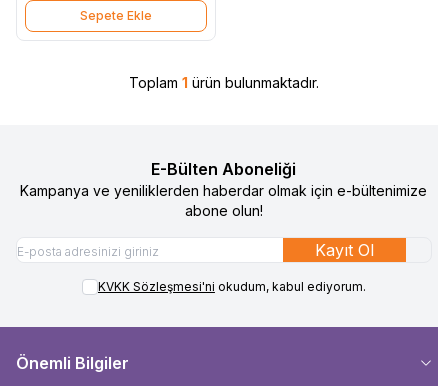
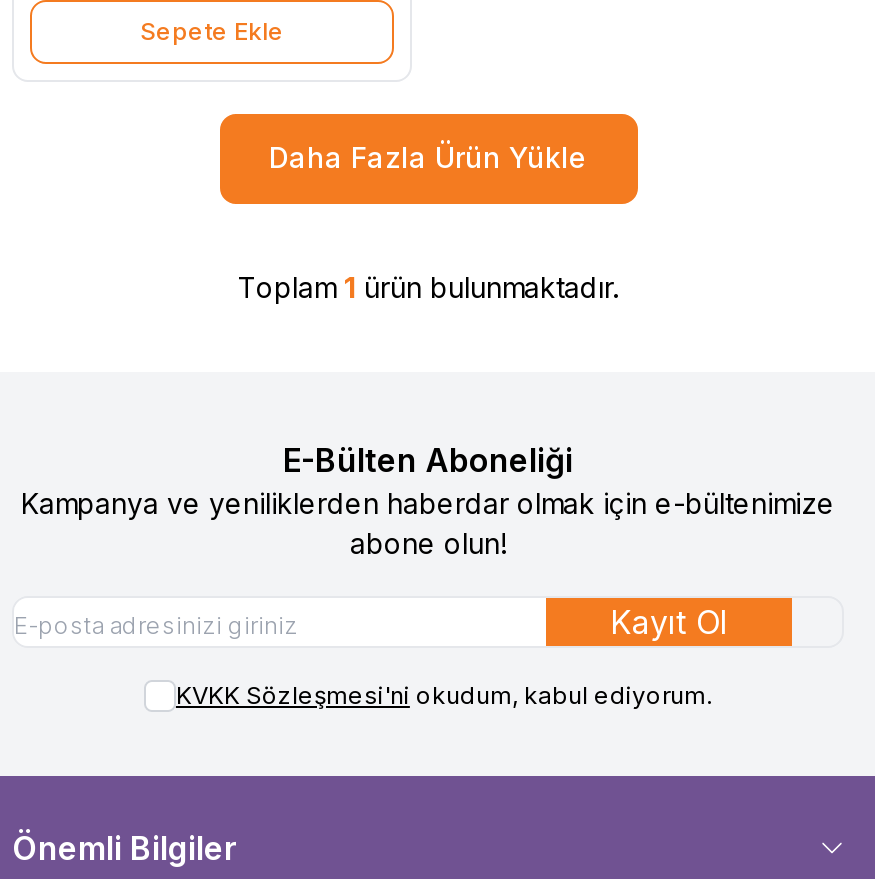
+ Daha Fazla Ürün Yükle
